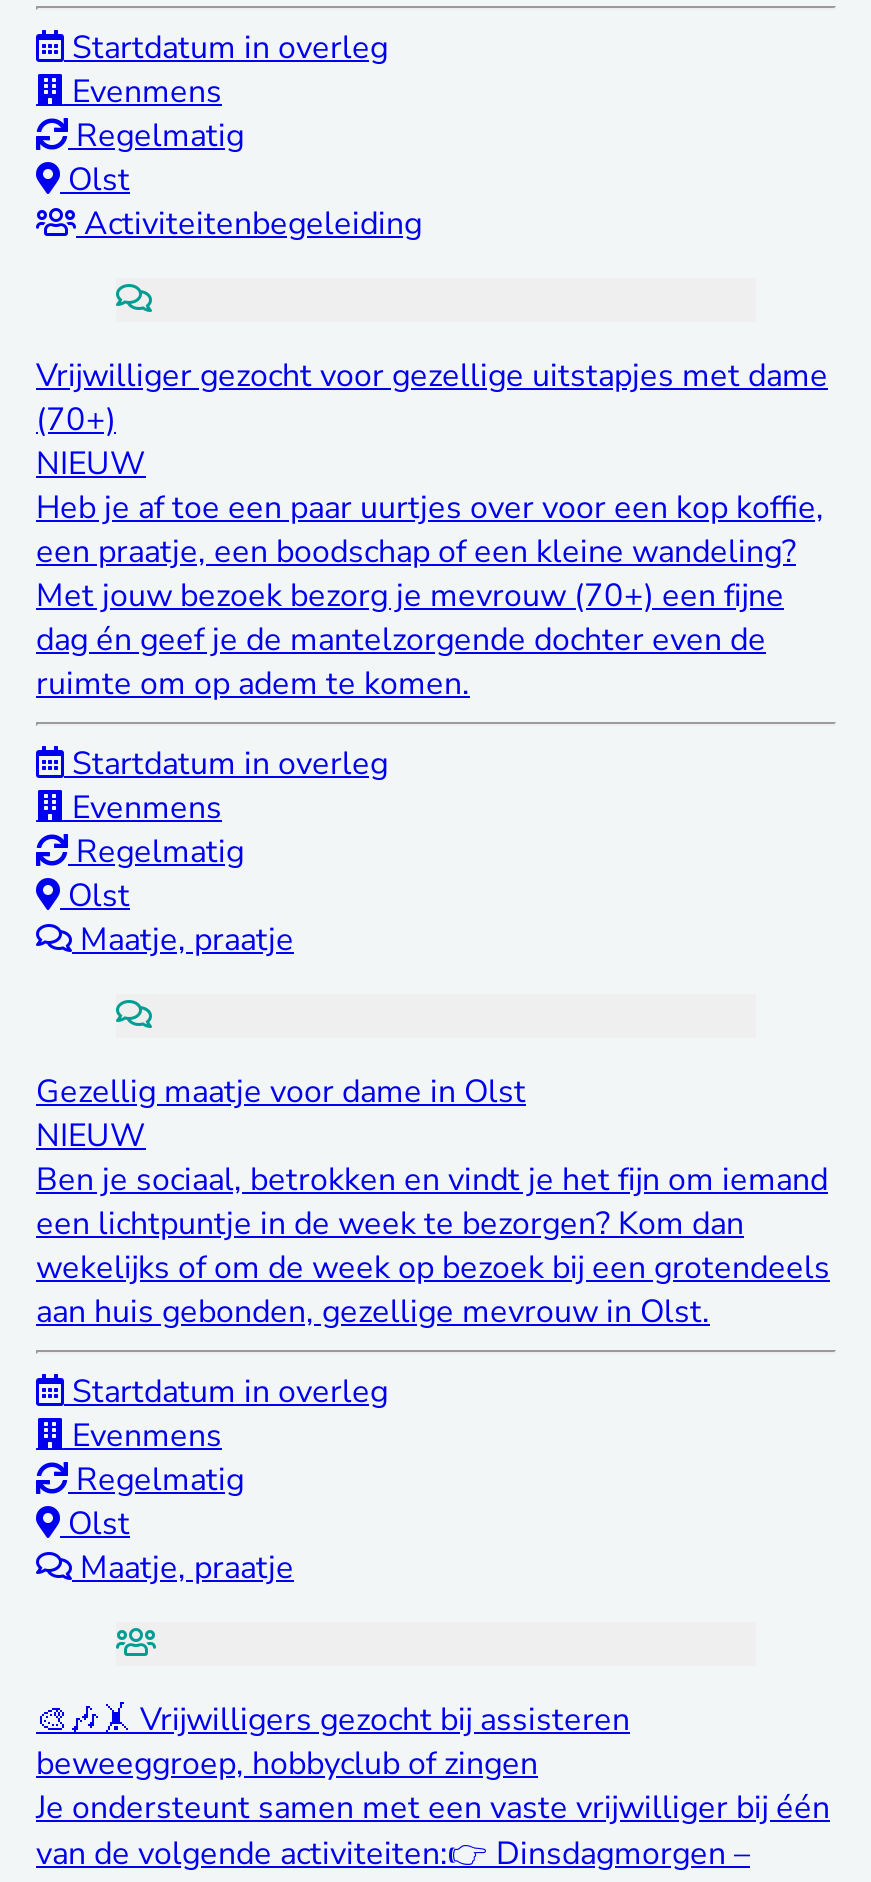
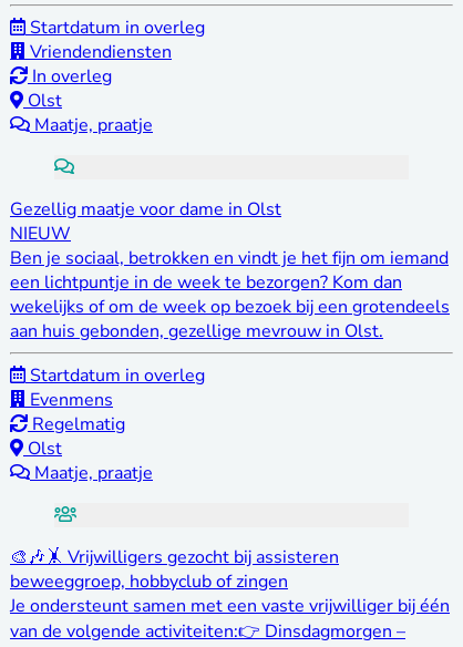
- Evenmens
- Regelmatig
- Olst
- Activiteitenbegeleiding
- Vrijwilliger gezocht voor gezellige uitstapjes met dame
- (70+)
- NIEUW
- Heb je af toe een paar uurtjes over voor een kop koffie,
- een praatje, een boodschap of een kleine wandeling?
- Met jouw bezoek bezorg je mevrouw (70+) een fijne
- dag én geef je de mantelzorgende dochter even de
- ruimte om op adem te komen.
- Startdatum in overleg
- Evenmens
- Regelmatig
+ Vriendendiensten
+ In overleg
